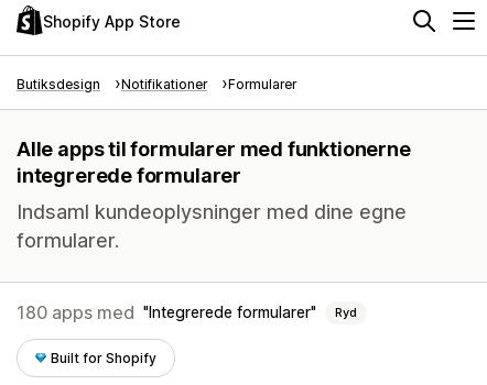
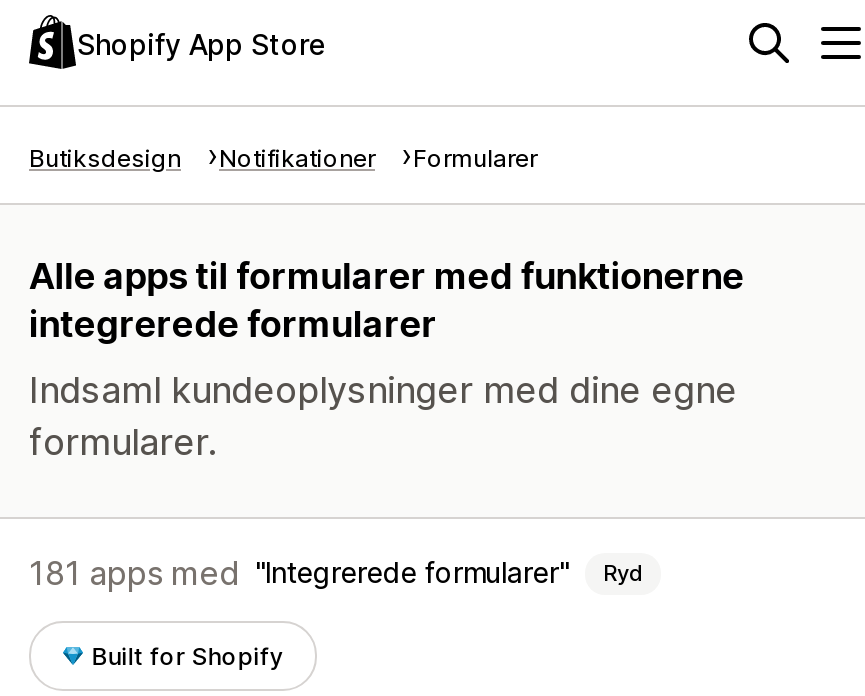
- 180 apps med Integrerede formularer Ryd
+ 181 apps med Integrerede formularer Ryd
